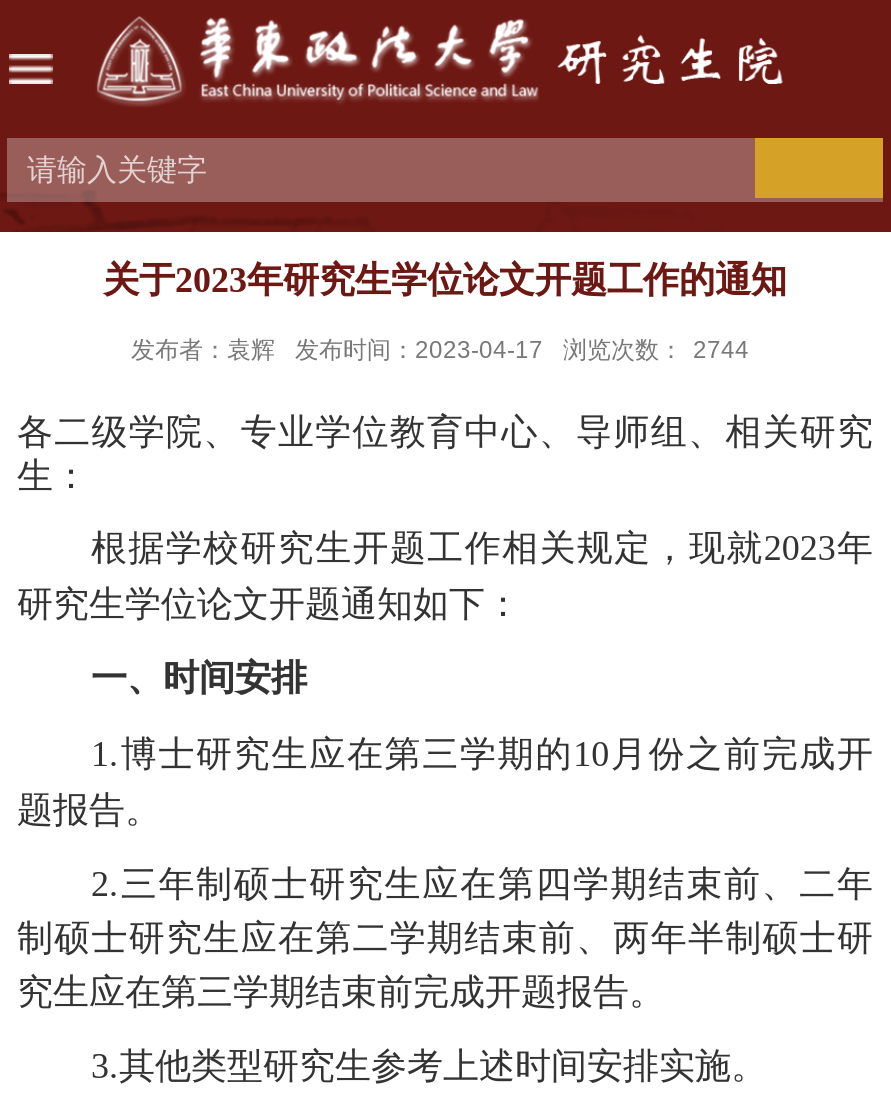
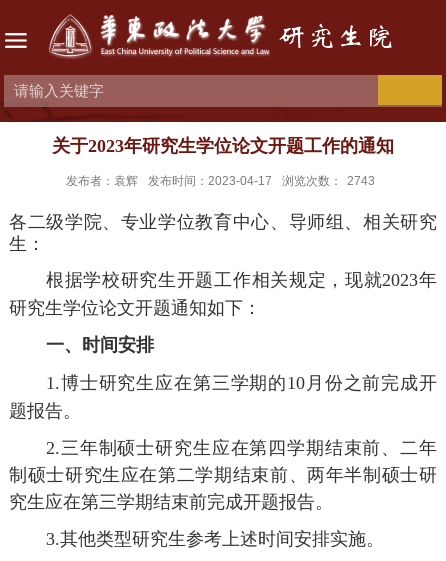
- 发布者：袁辉 发布时间：2023-04-17 浏览次数： 2744
+ 发布者：袁辉 发布时间：2023-04-17 浏览次数： 2743
